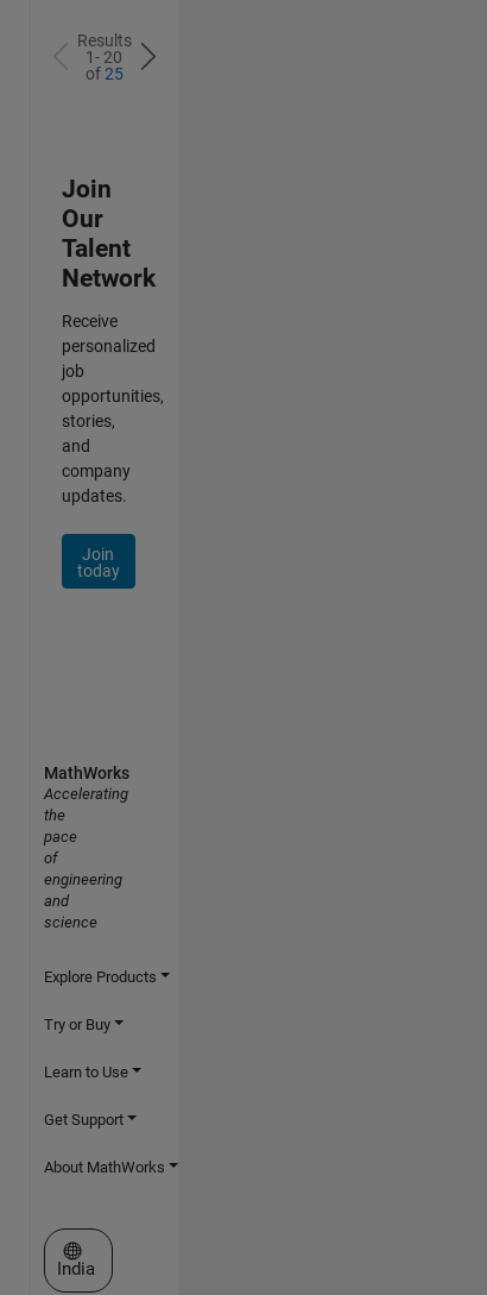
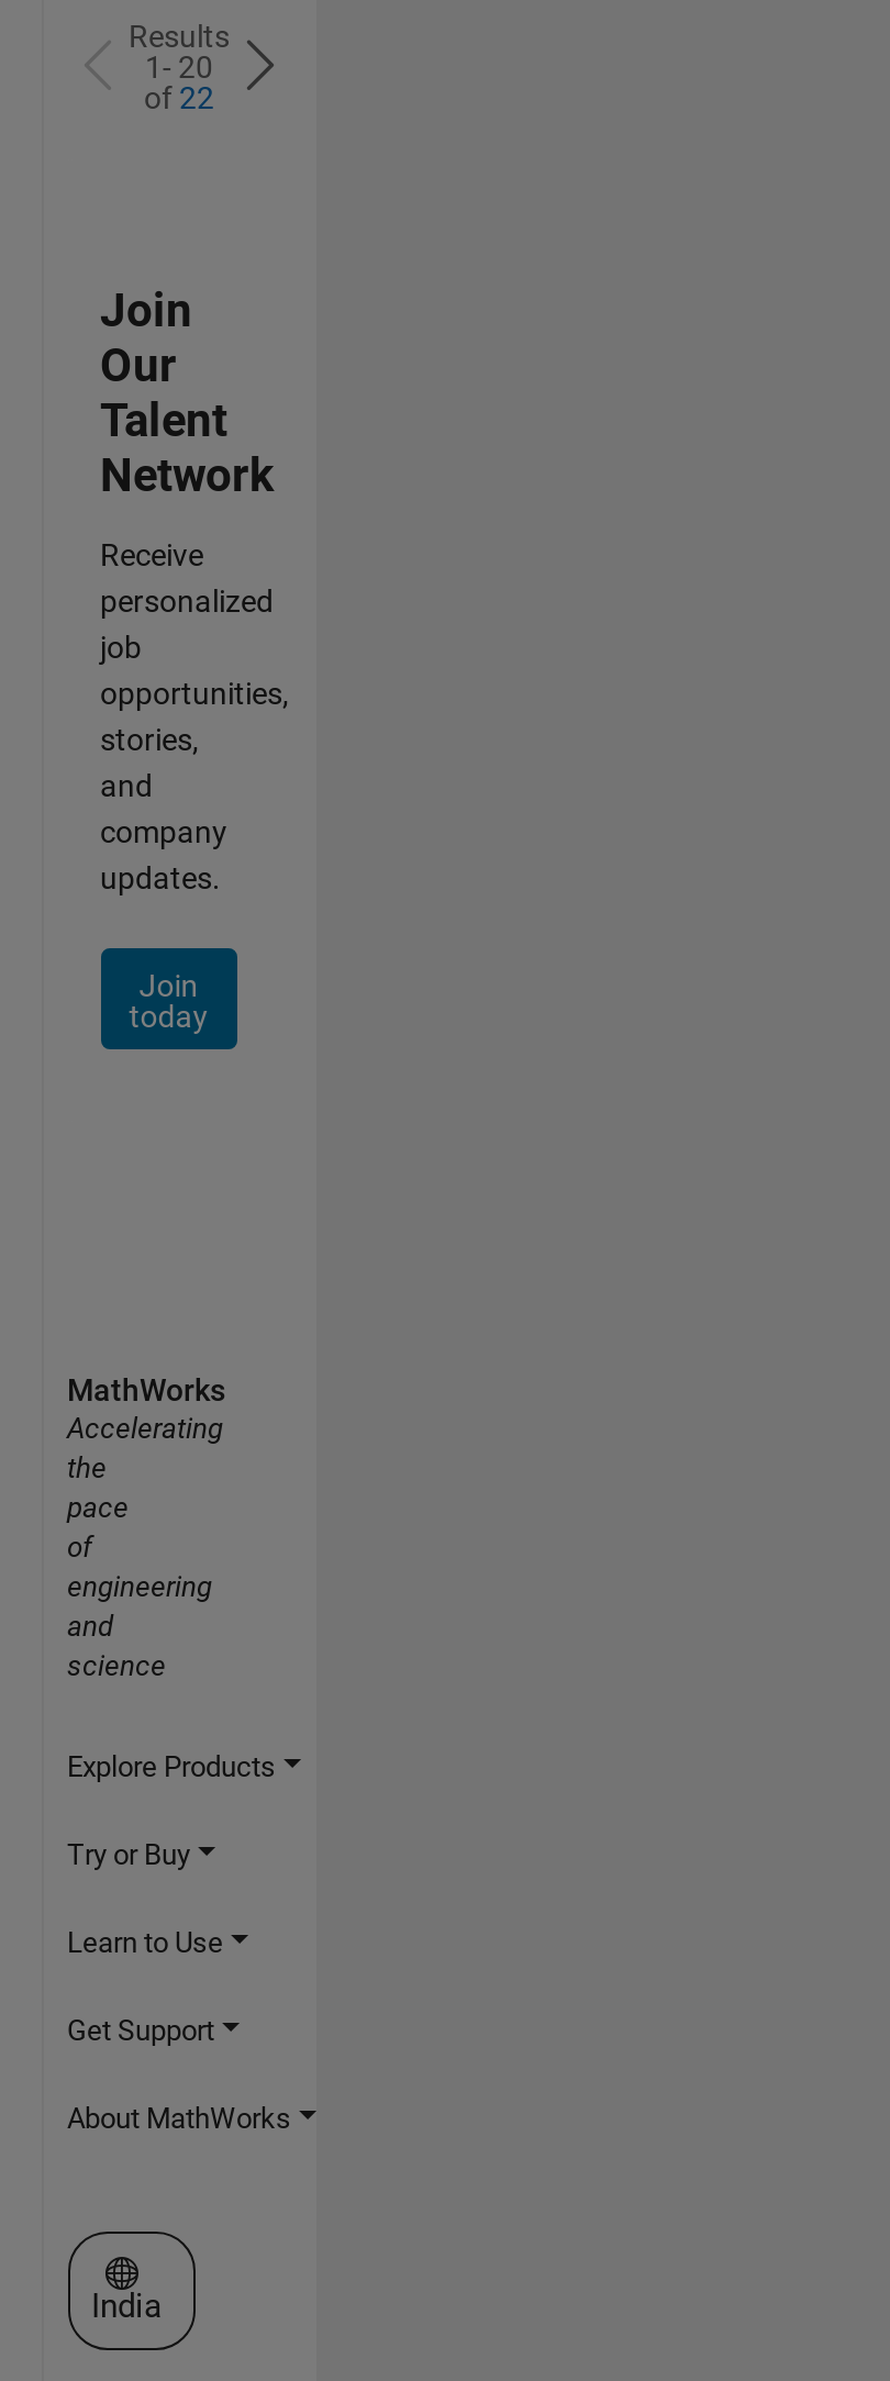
- of 25
+ of 22
